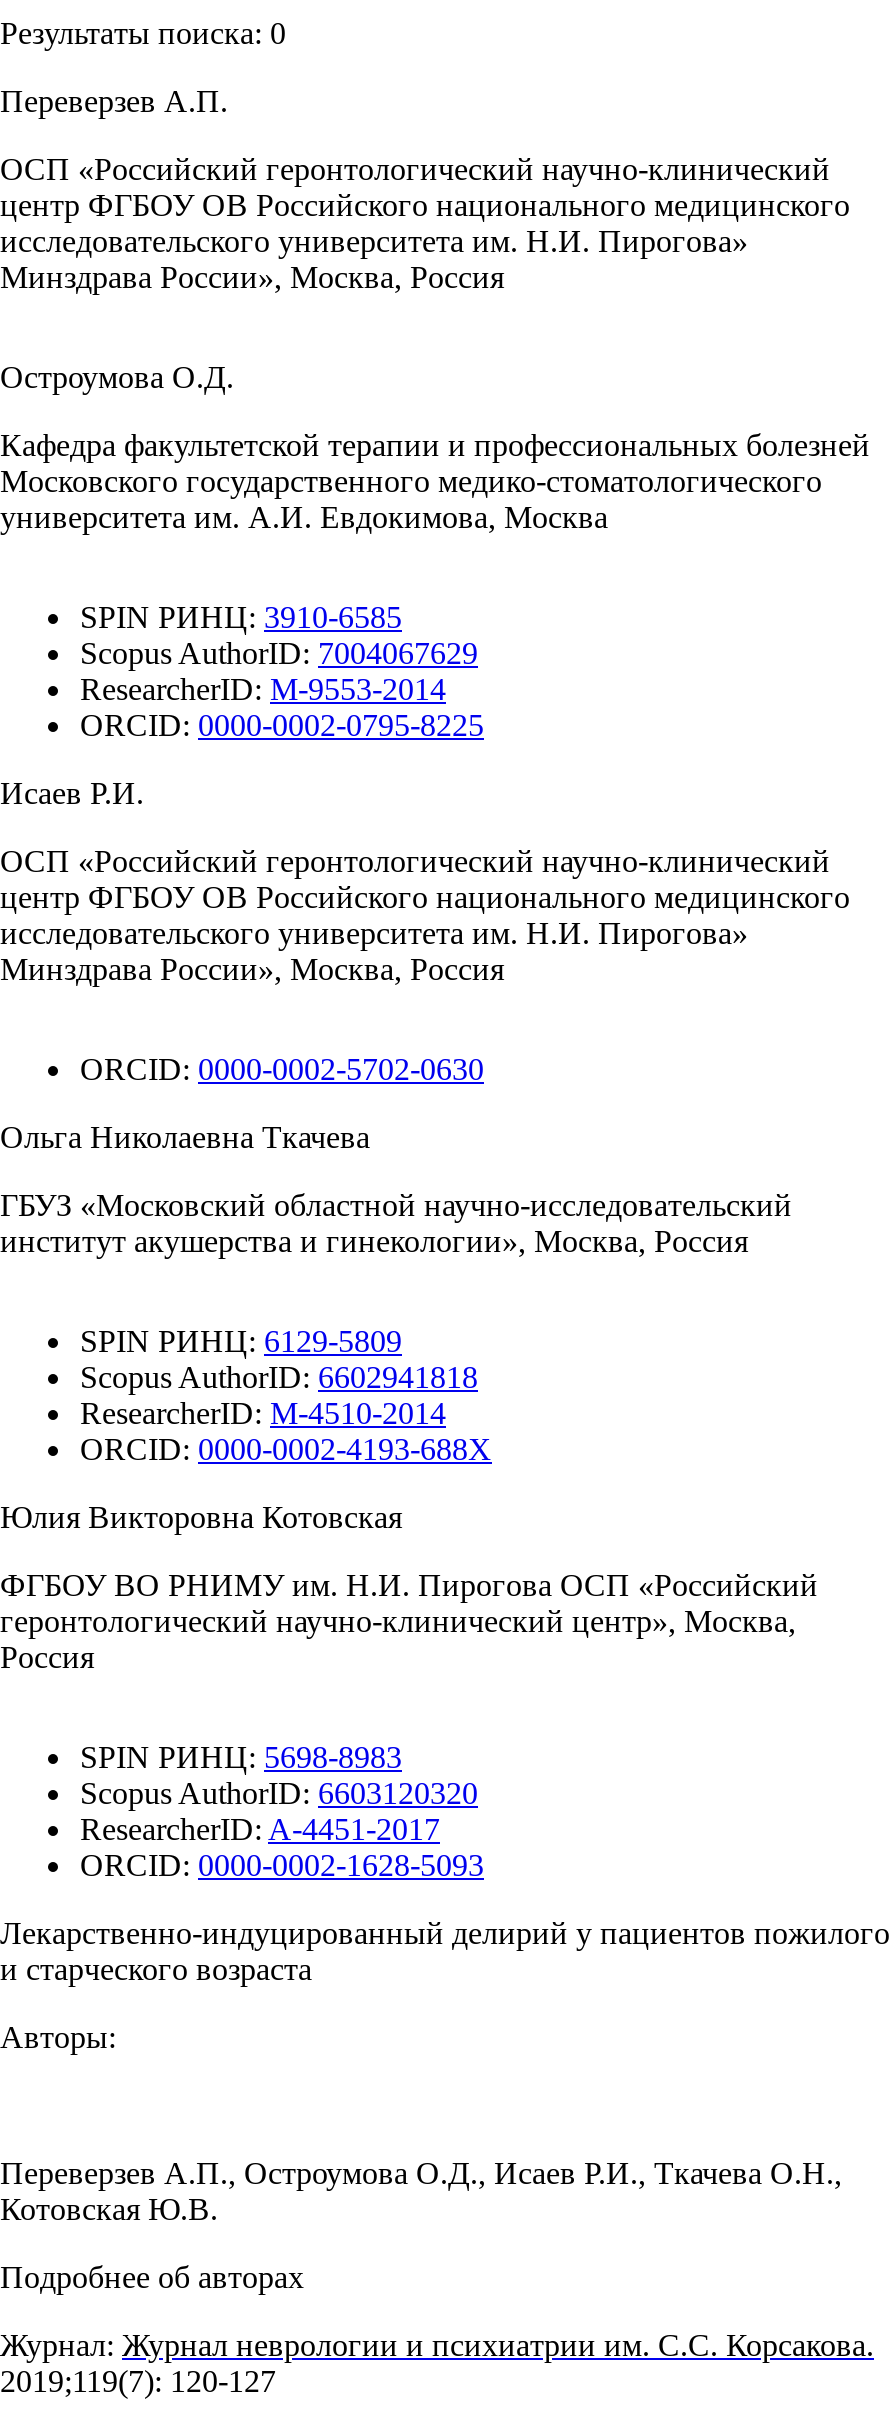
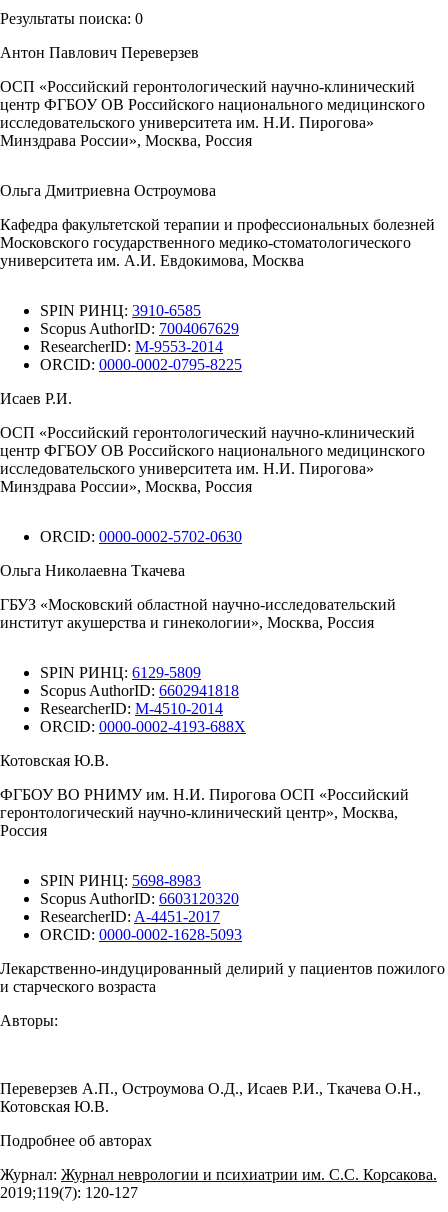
- Переверзев А.П.
+ Антон Павлович Переверзев

- Остроумова О.Д.
+ Ольга Дмитриевна Остроумова

- Юлия Викторовна Котовская
+ Котовская Ю.В.
